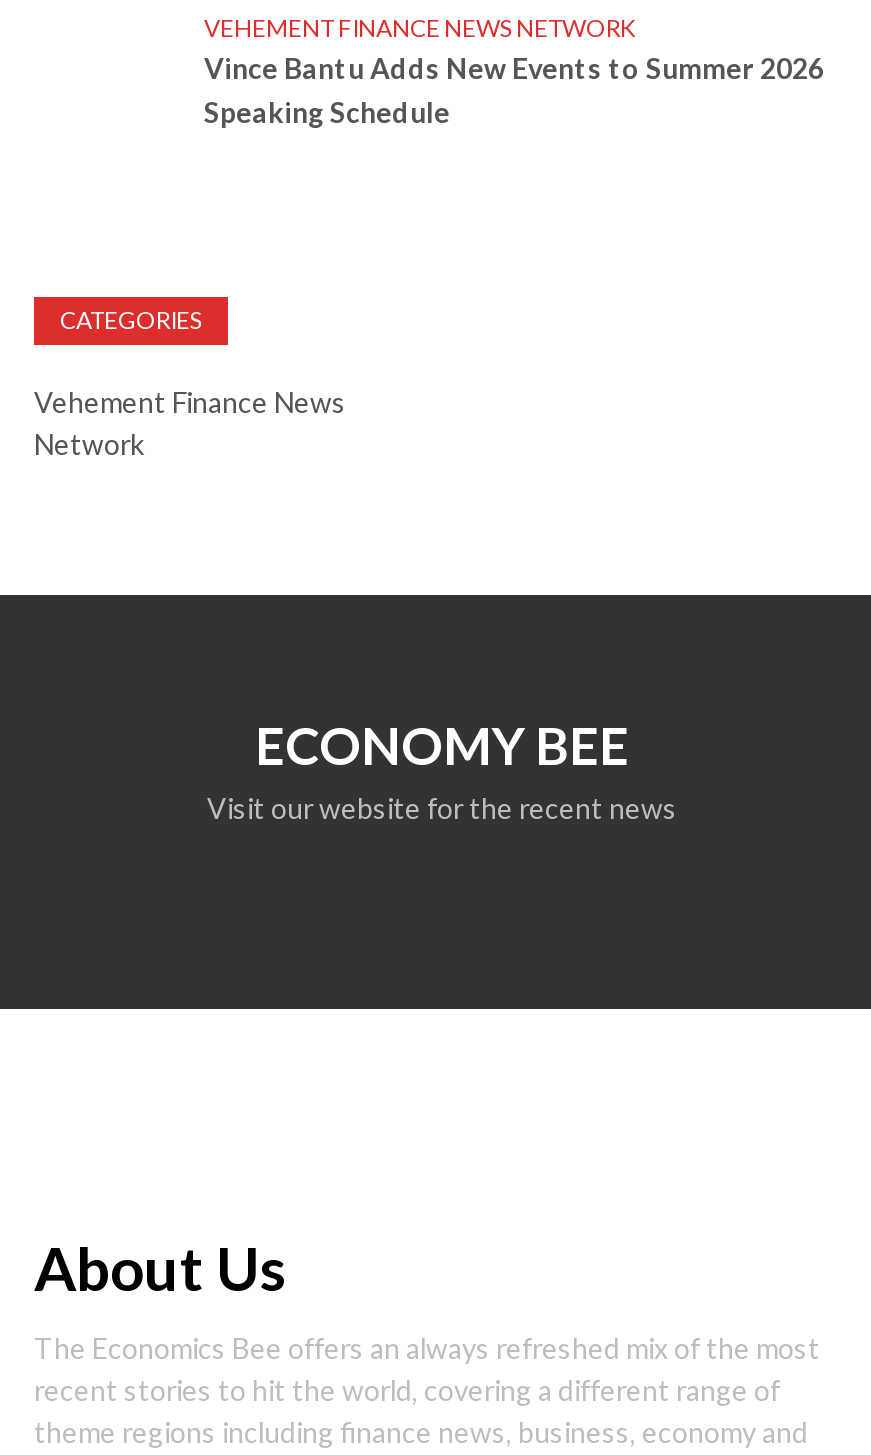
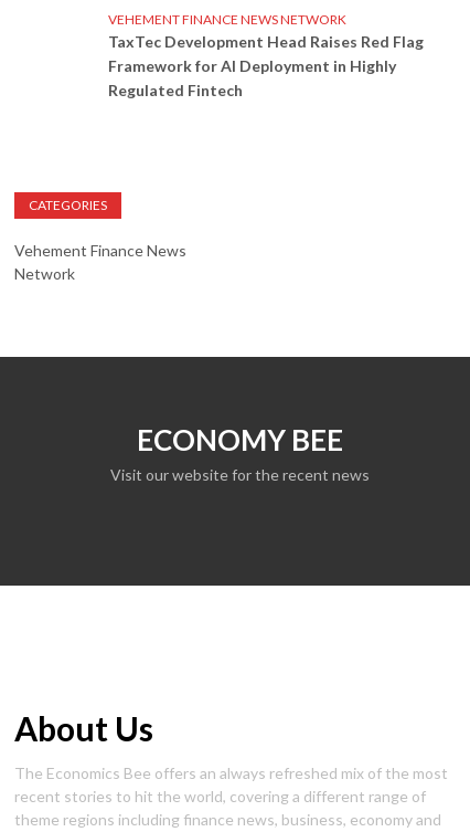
- Vince Bantu Adds New Events to Summer 2026
- Speaking Schedule
+ TaxTec Development Head Raises Red Flag
+ Framework for AI Deployment in Highly
+ Regulated Fintech
